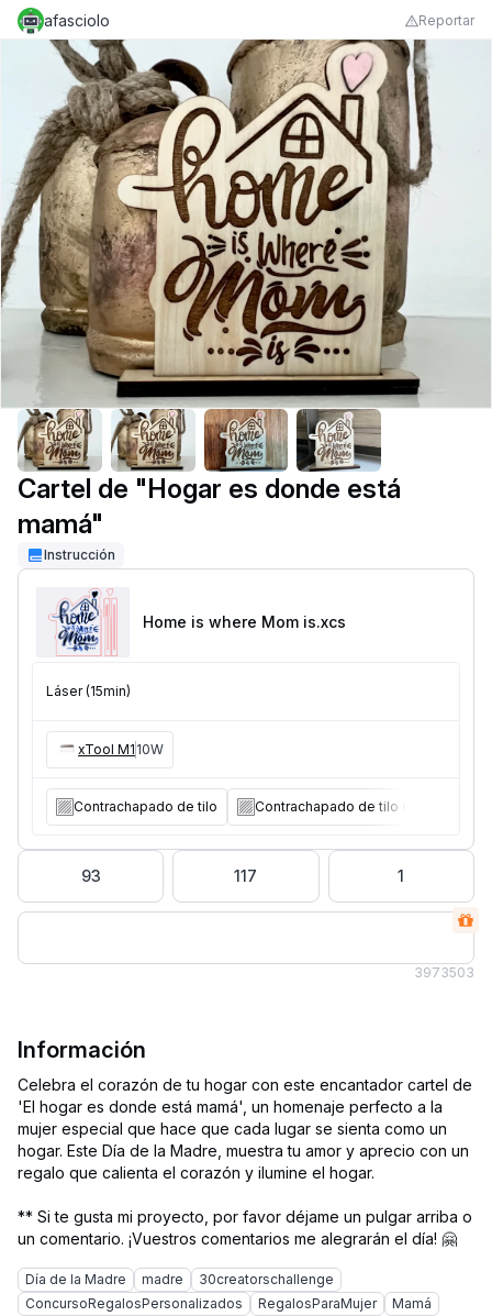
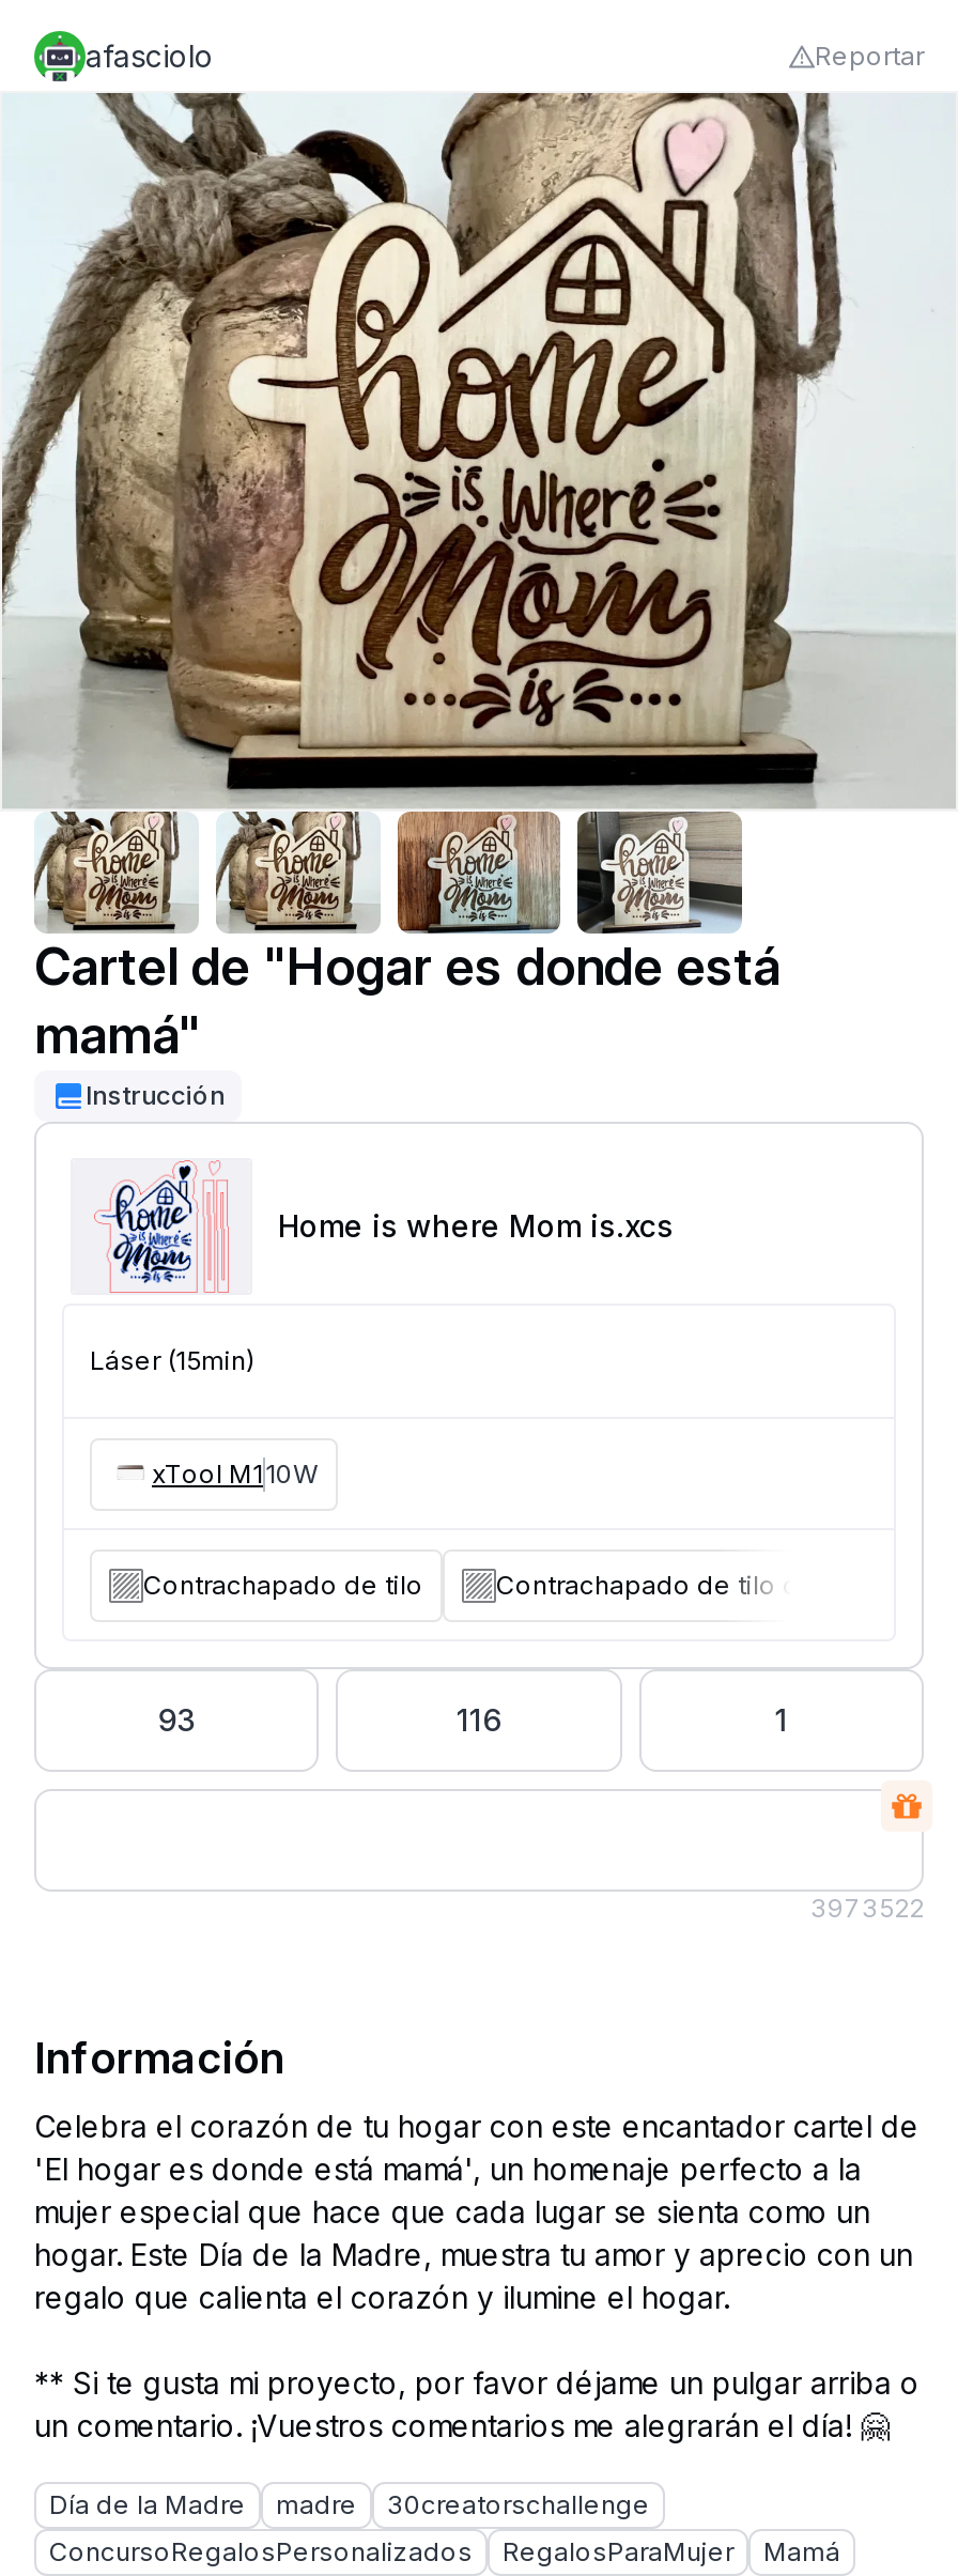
- 117
+ 116

- 3973503
+ 3973522
